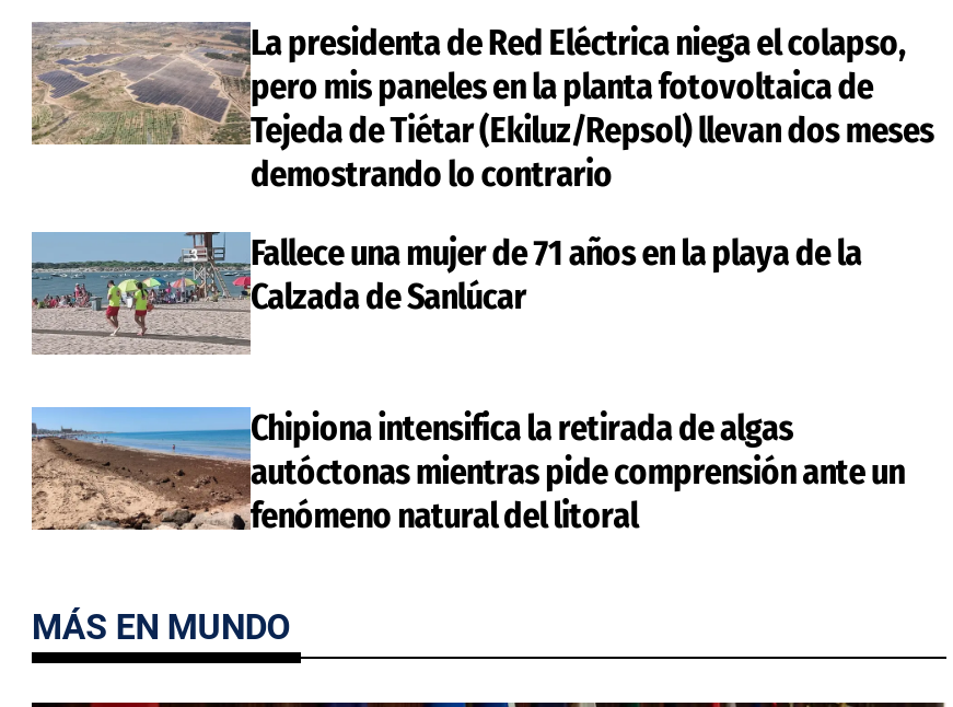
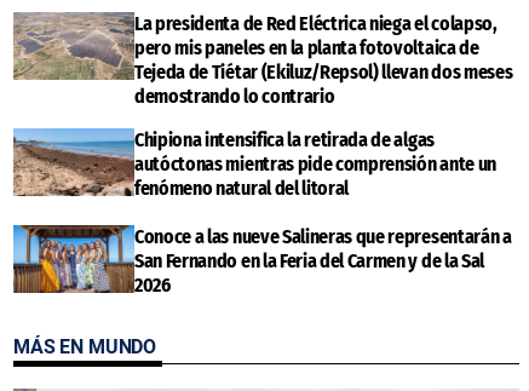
- Fallece una mujer de 71 años en la playa de la
- Calzada de Sanlúcar

moved up: [image] | Chipiona intensifica la retirada de algas | autóctonas mientras pide comprensión ante un | fenómeno natural del litoral

+ [image]
+ Conoce a las nueve Salineras que representarán a
+ San Fernando en la Feria del Carmen y de la Sal
+ 2026
